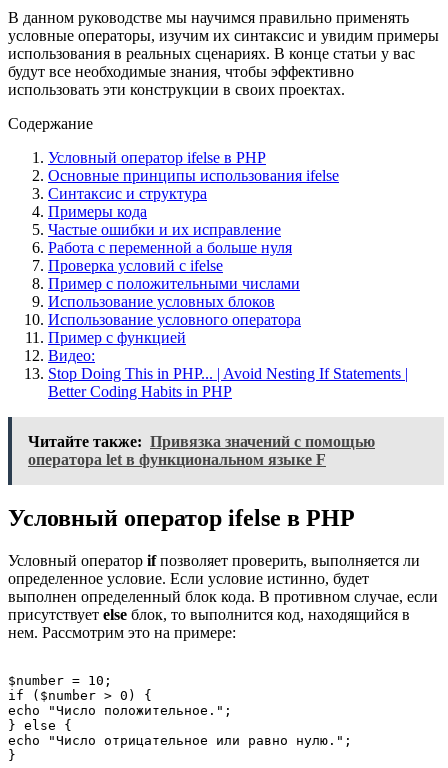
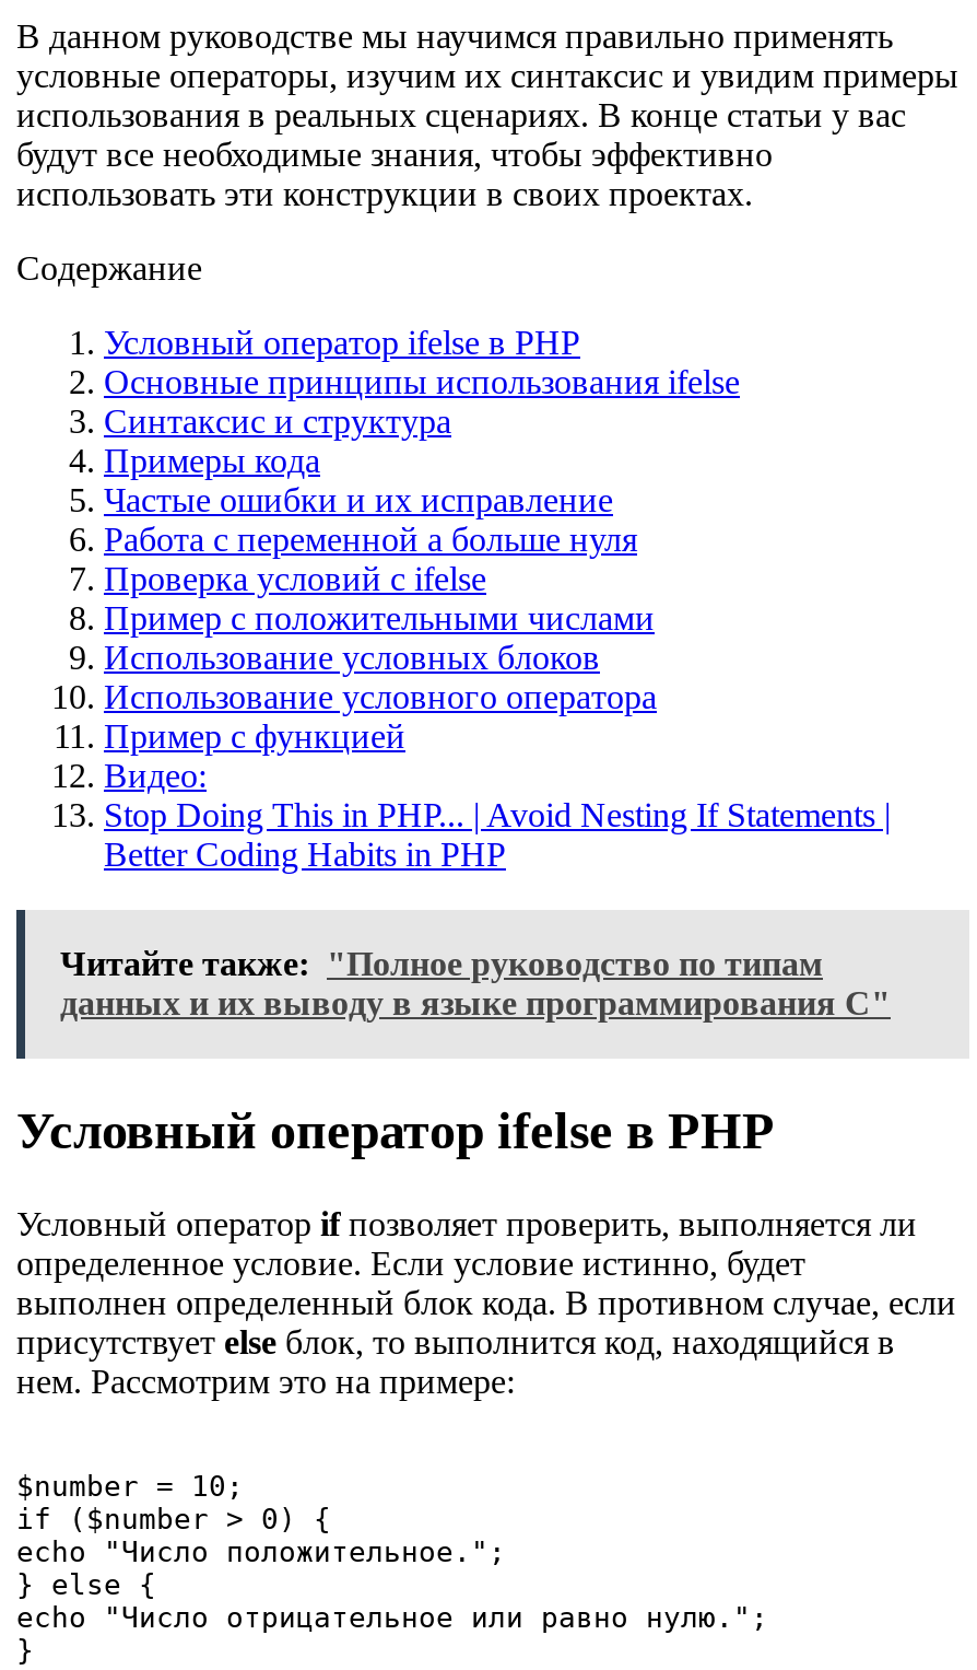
- Читайте также: Привязка значений с помощью
- оператора let в функциональном языке F
+ Читайте также: "Полное руководство по типам
+ данных и их выводу в языке программирования C"
